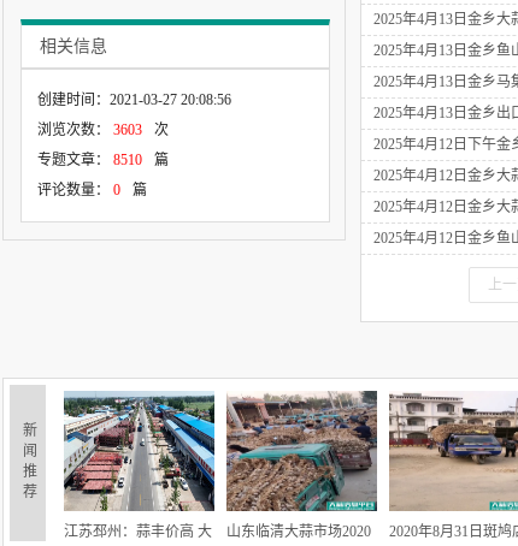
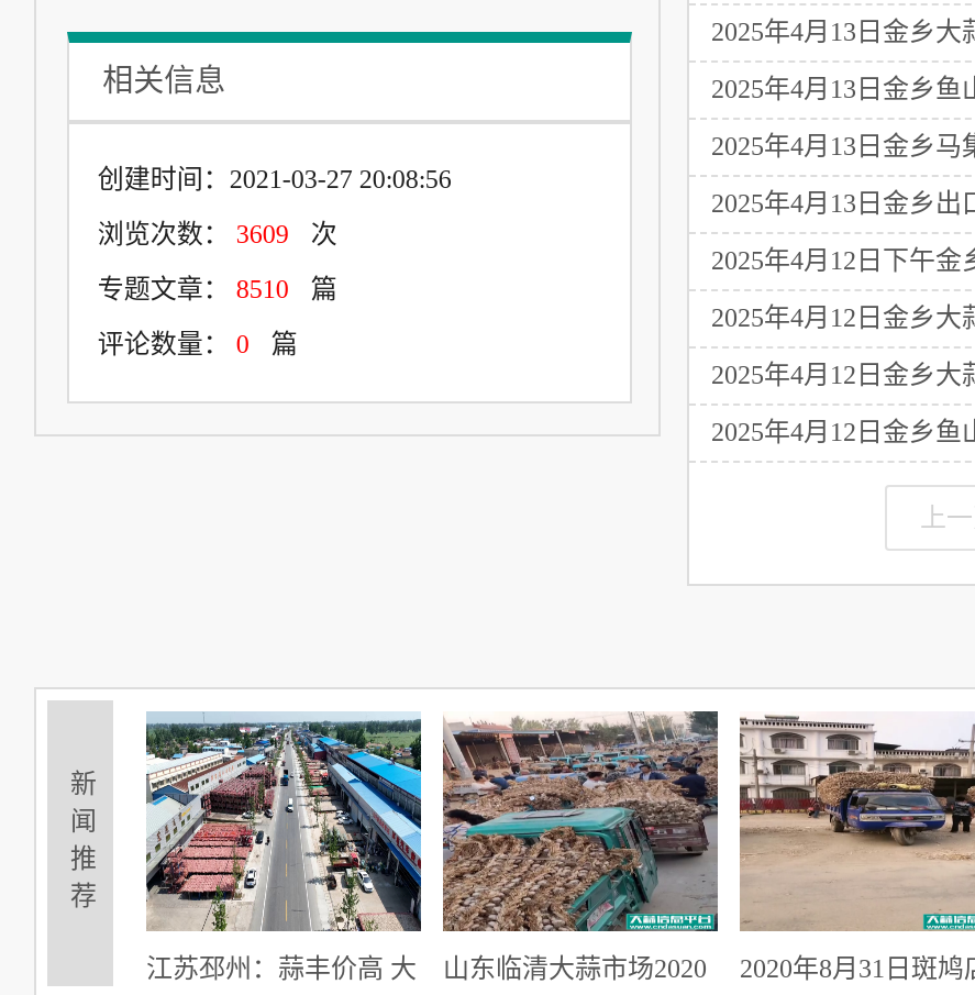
- 浏览次数： 3603 次
+ 浏览次数： 3609 次
